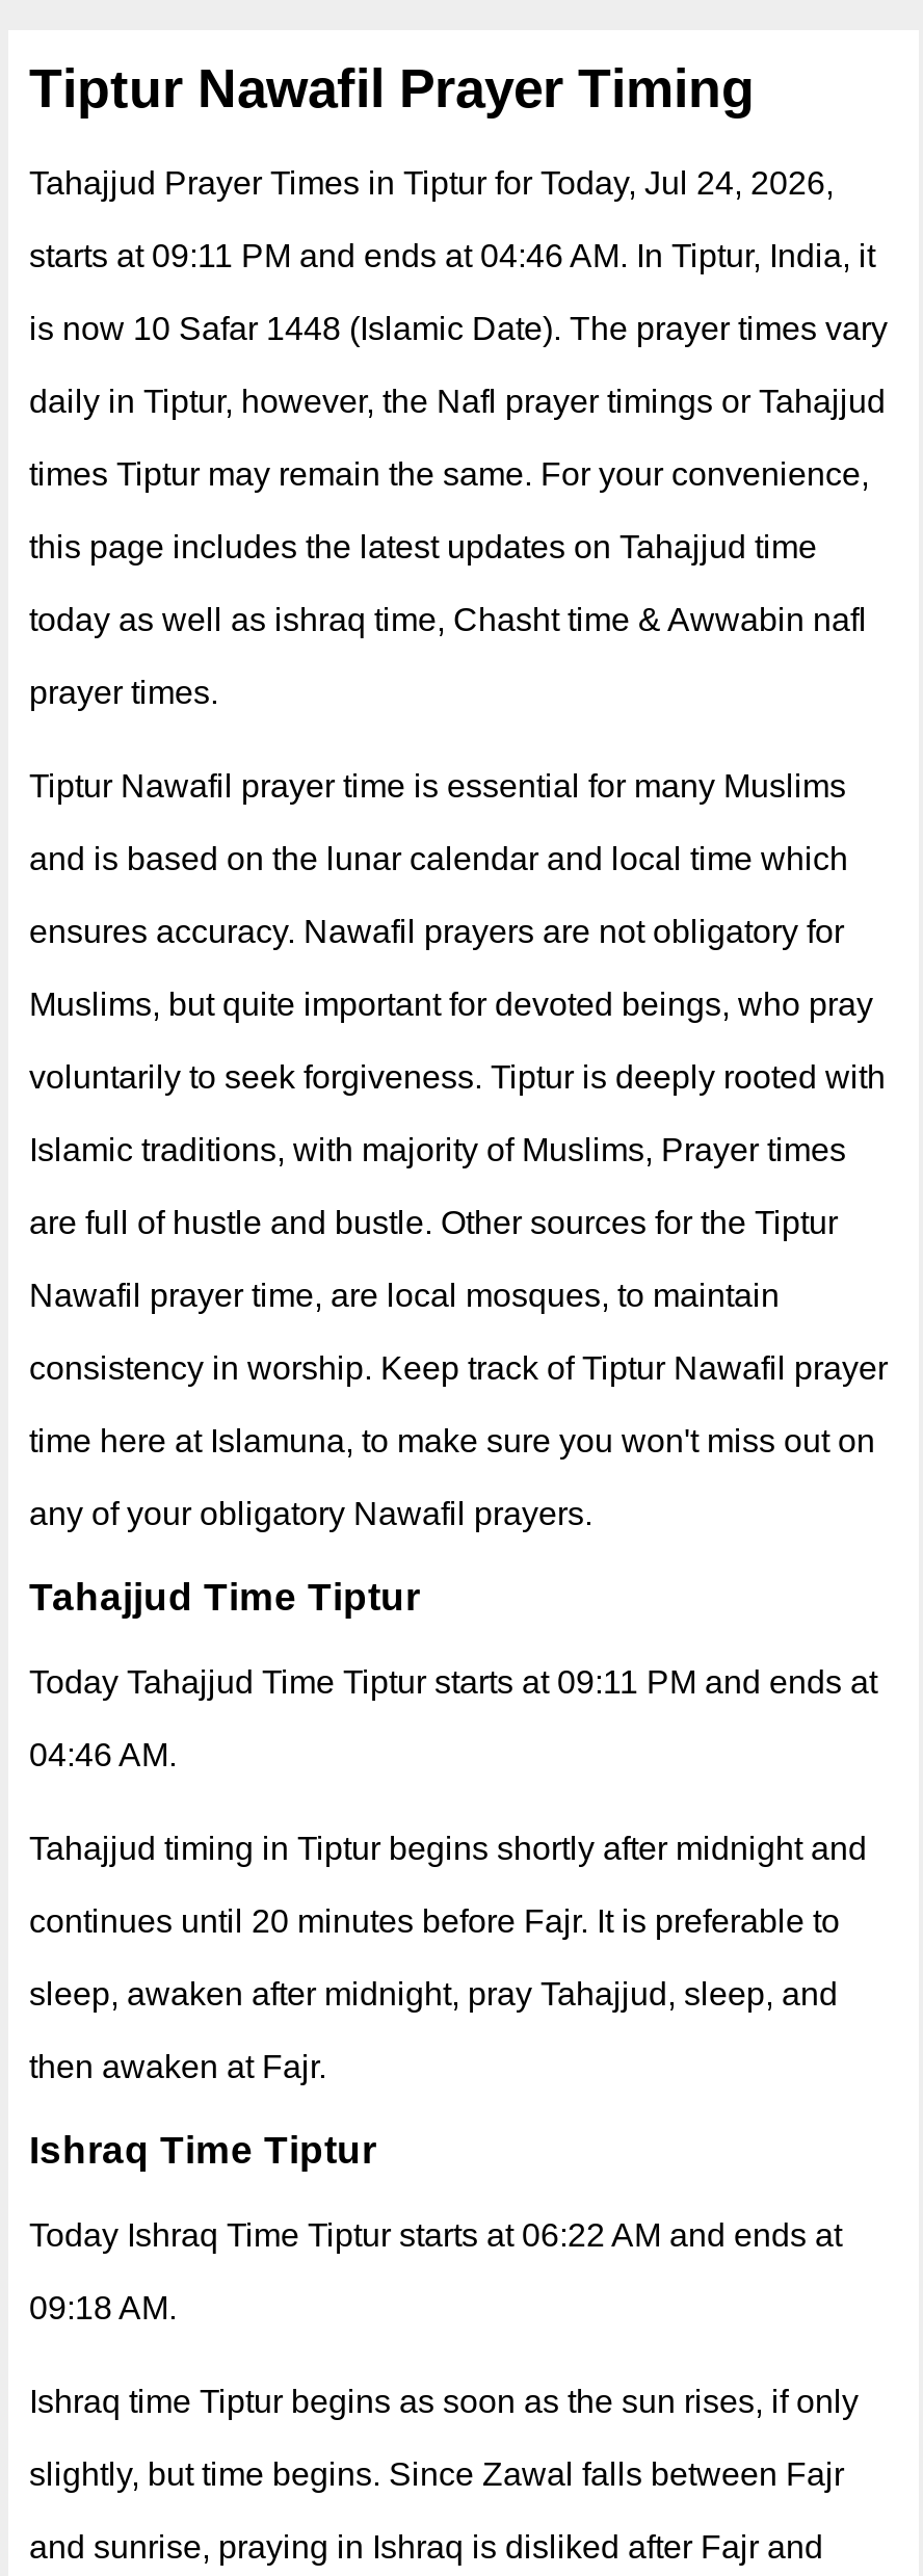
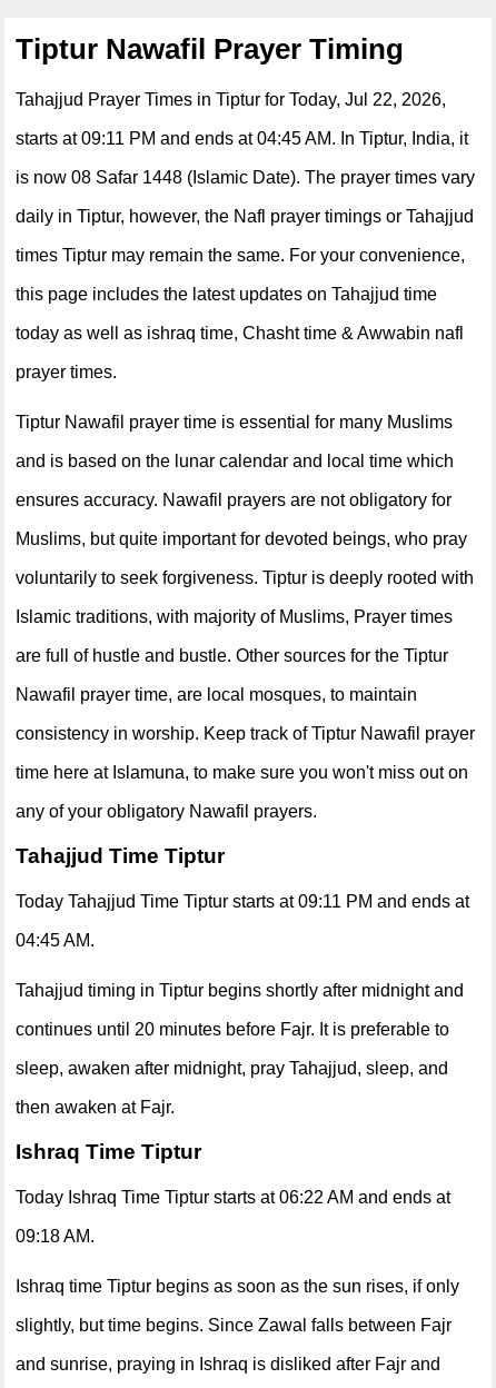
- Tahajjud Prayer Times in Tiptur for Today, Jul 24, 2026,
+ Tahajjud Prayer Times in Tiptur for Today, Jul 22, 2026,

- starts at 09:11 PM and ends at 04:46 AM. In Tiptur, India, it
+ starts at 09:11 PM and ends at 04:45 AM. In Tiptur, India, it

- is now 10 Safar 1448 (Islamic Date). The prayer times vary
+ is now 08 Safar 1448 (Islamic Date). The prayer times vary

- 04:46 AM.
+ 04:45 AM.
